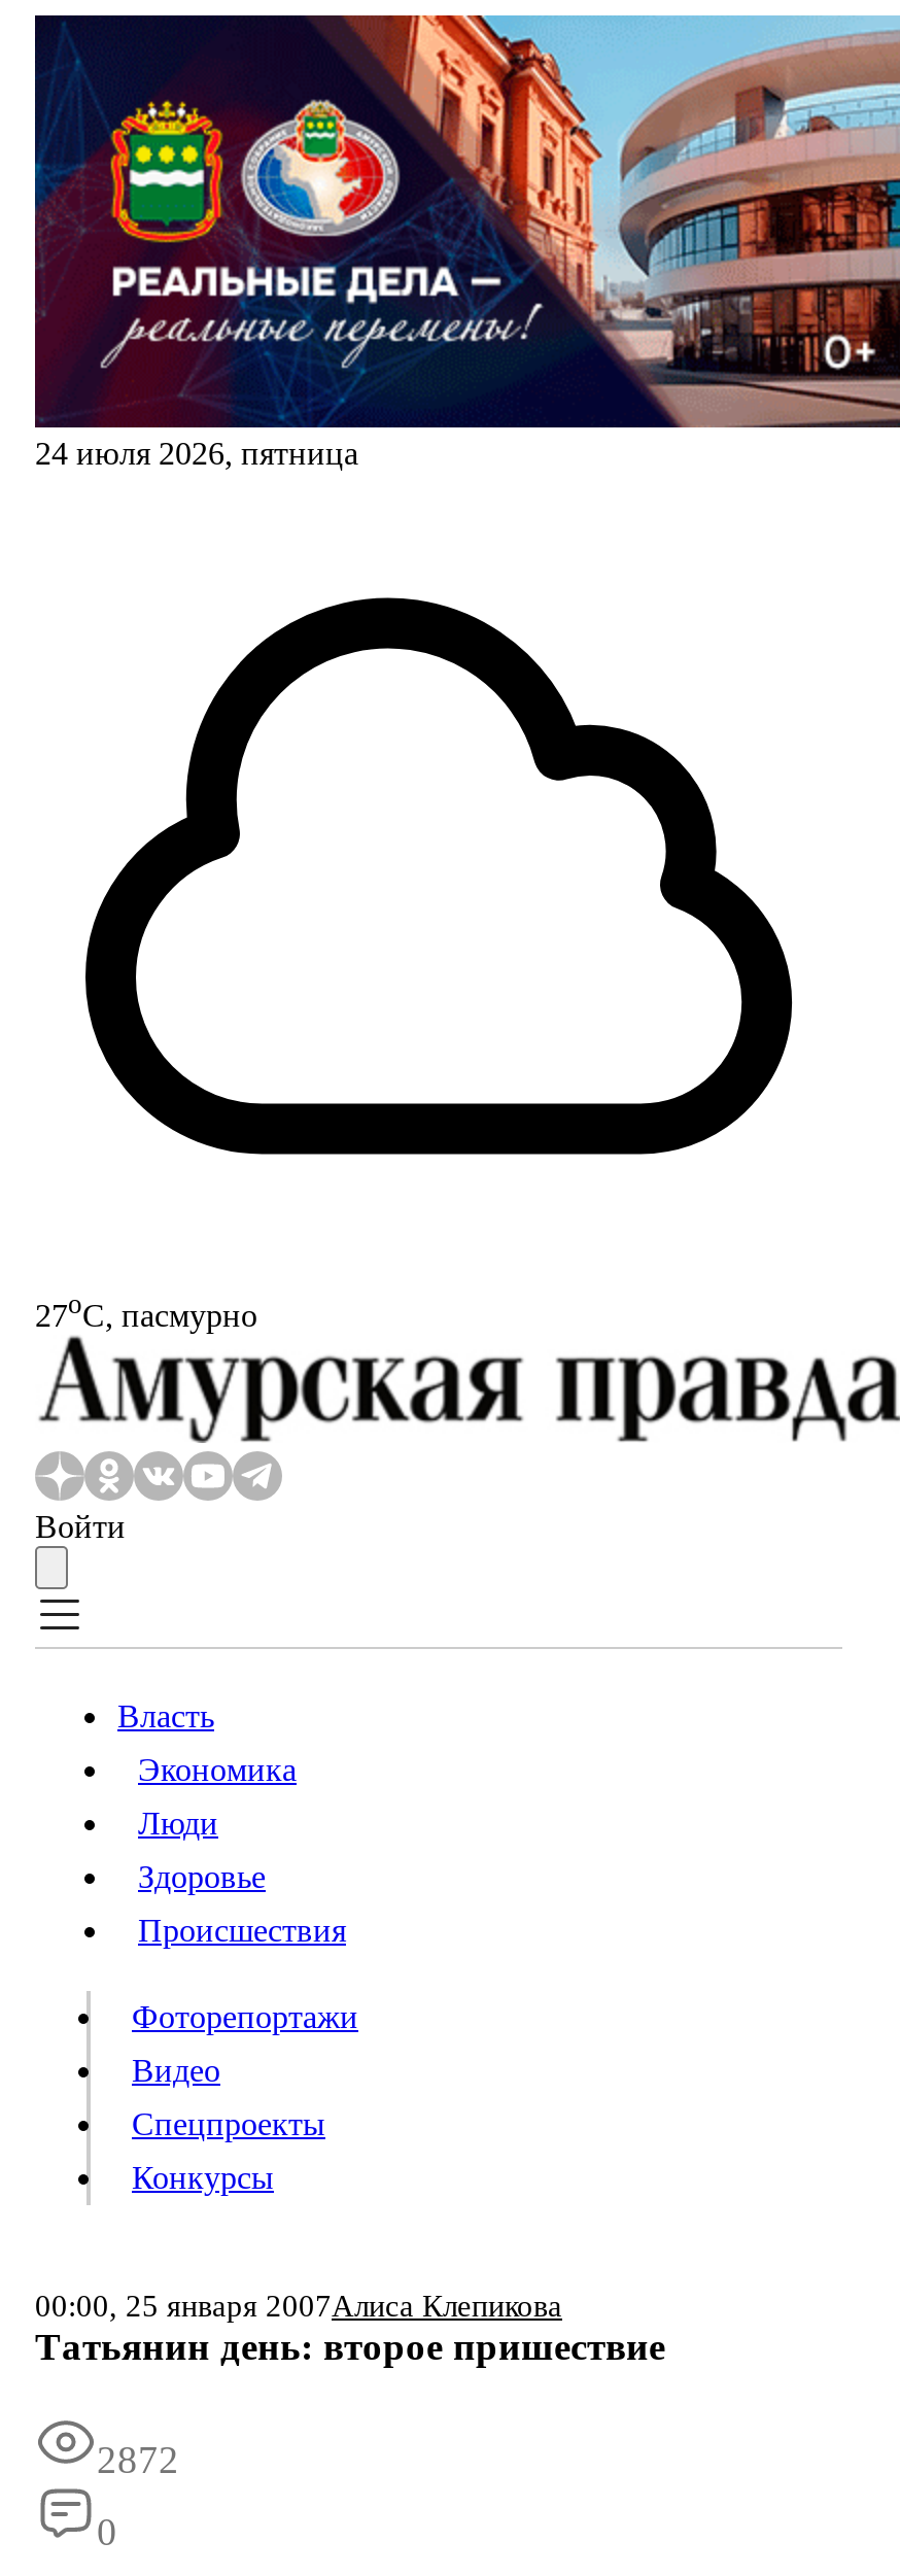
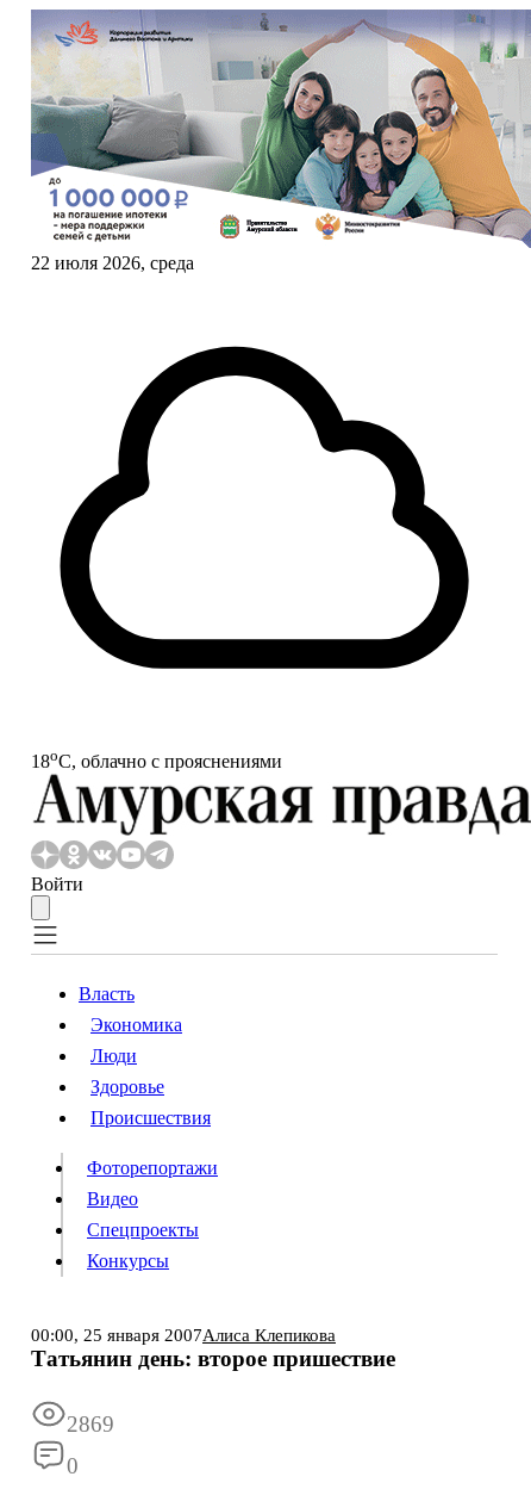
- [image]
- 24 июля 2026, пятница
+ [image]
+ 22 июля 2026, среда

- 27oС, пасмурно
+ 18oС, облачно с прояснениями

- 2872
+ 2869
